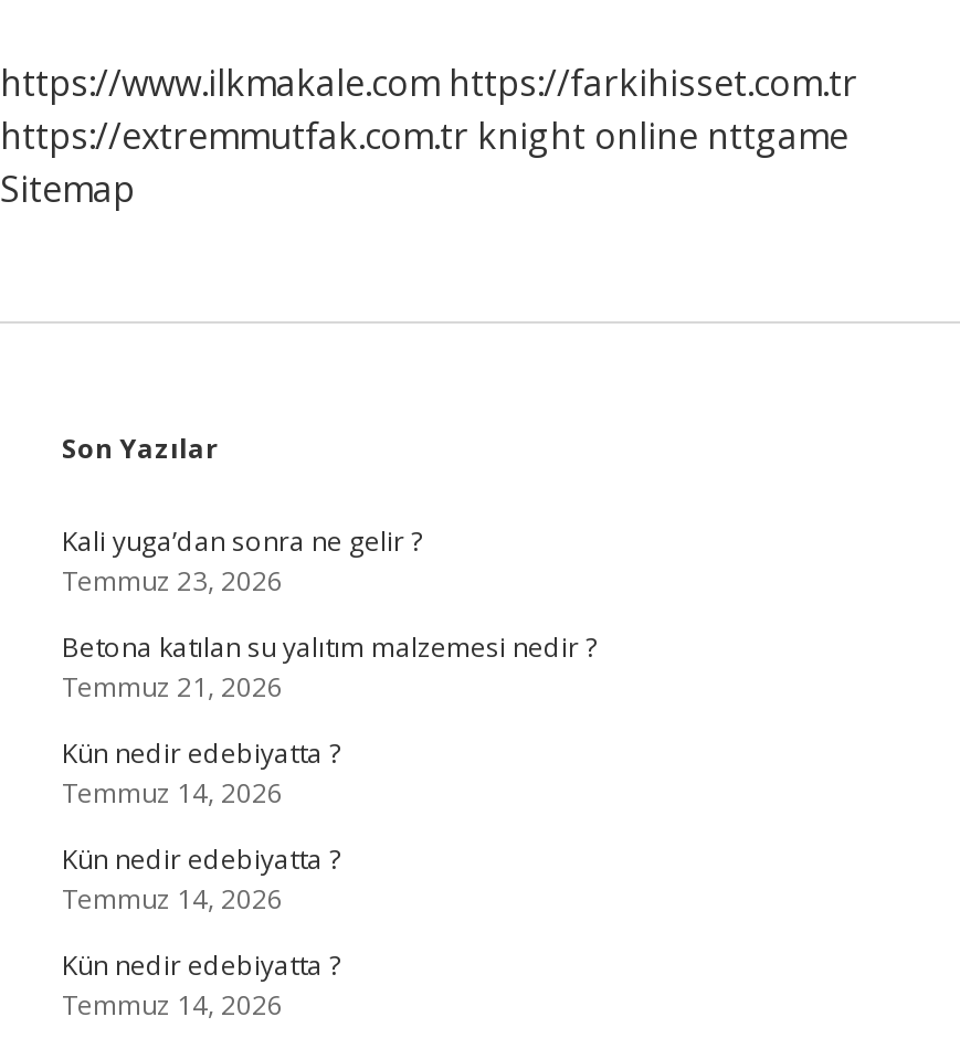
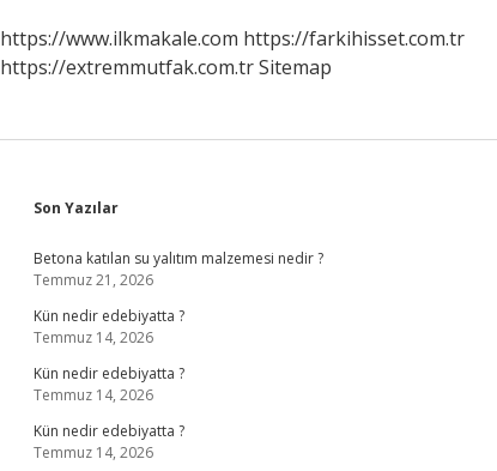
- https://extremmutfak.com.tr knight online nttgame
- Sitemap
+ https://extremmutfak.com.tr Sitemap

- Kali yuga’dan sonra ne gelir ?
- Temmuz 23, 2026
